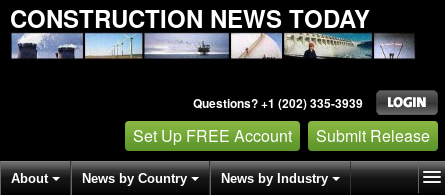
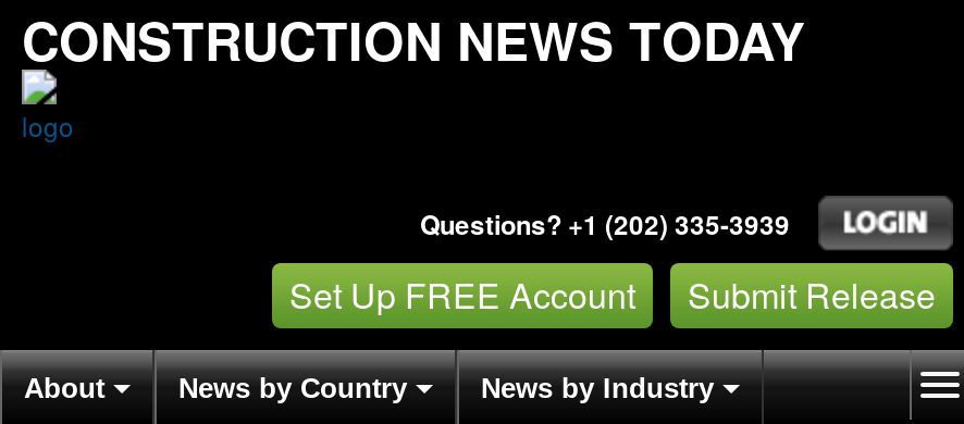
- [image]
